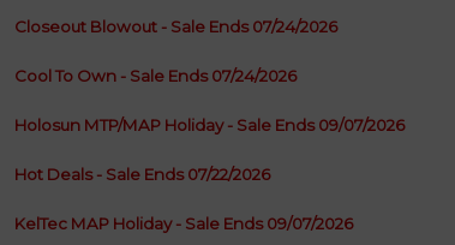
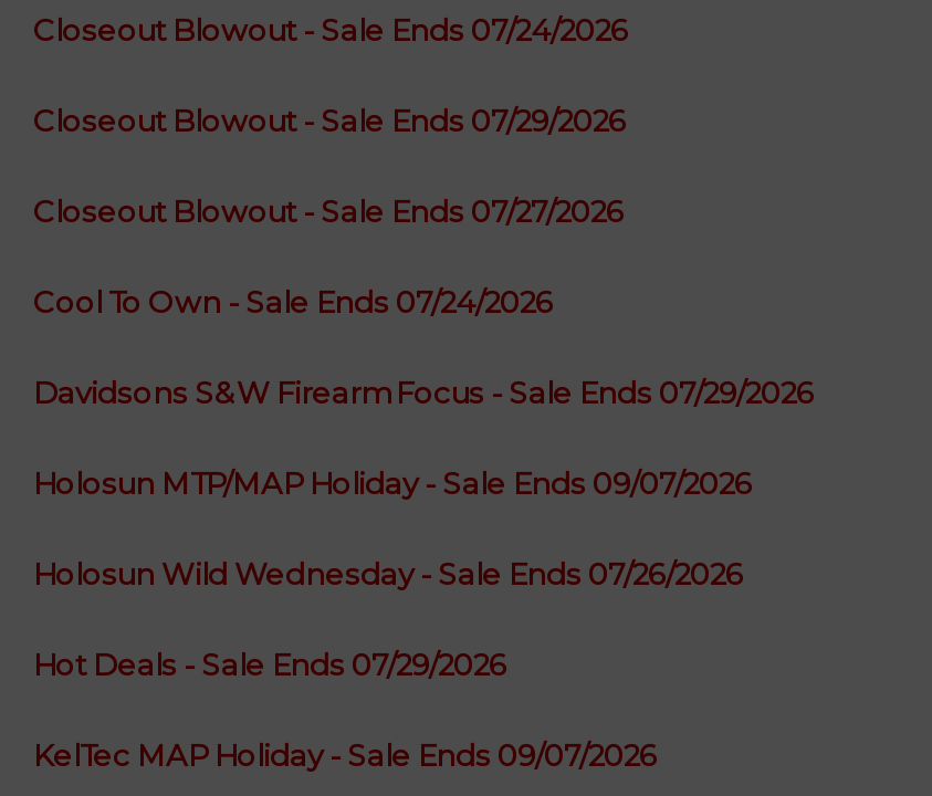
+ Closeout Blowout - Sale Ends 07/29/2026
+ Closeout Blowout - Sale Ends 07/27/2026

+ Davidsons S&W Firearm Focus - Sale Ends 07/29/2026

- Hot Deals - Sale Ends 07/22/2026
+ Holosun Wild Wednesday - Sale Ends 07/26/2026
+ Hot Deals - Sale Ends 07/29/2026
